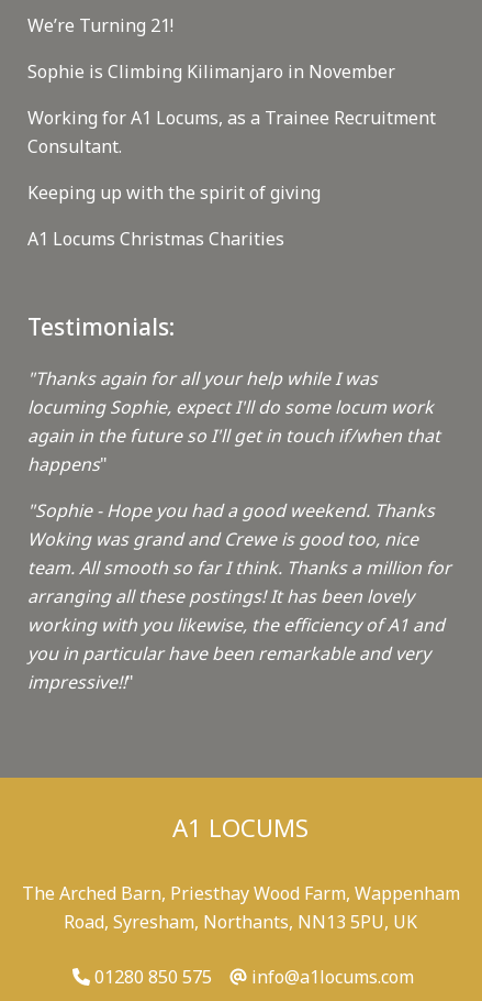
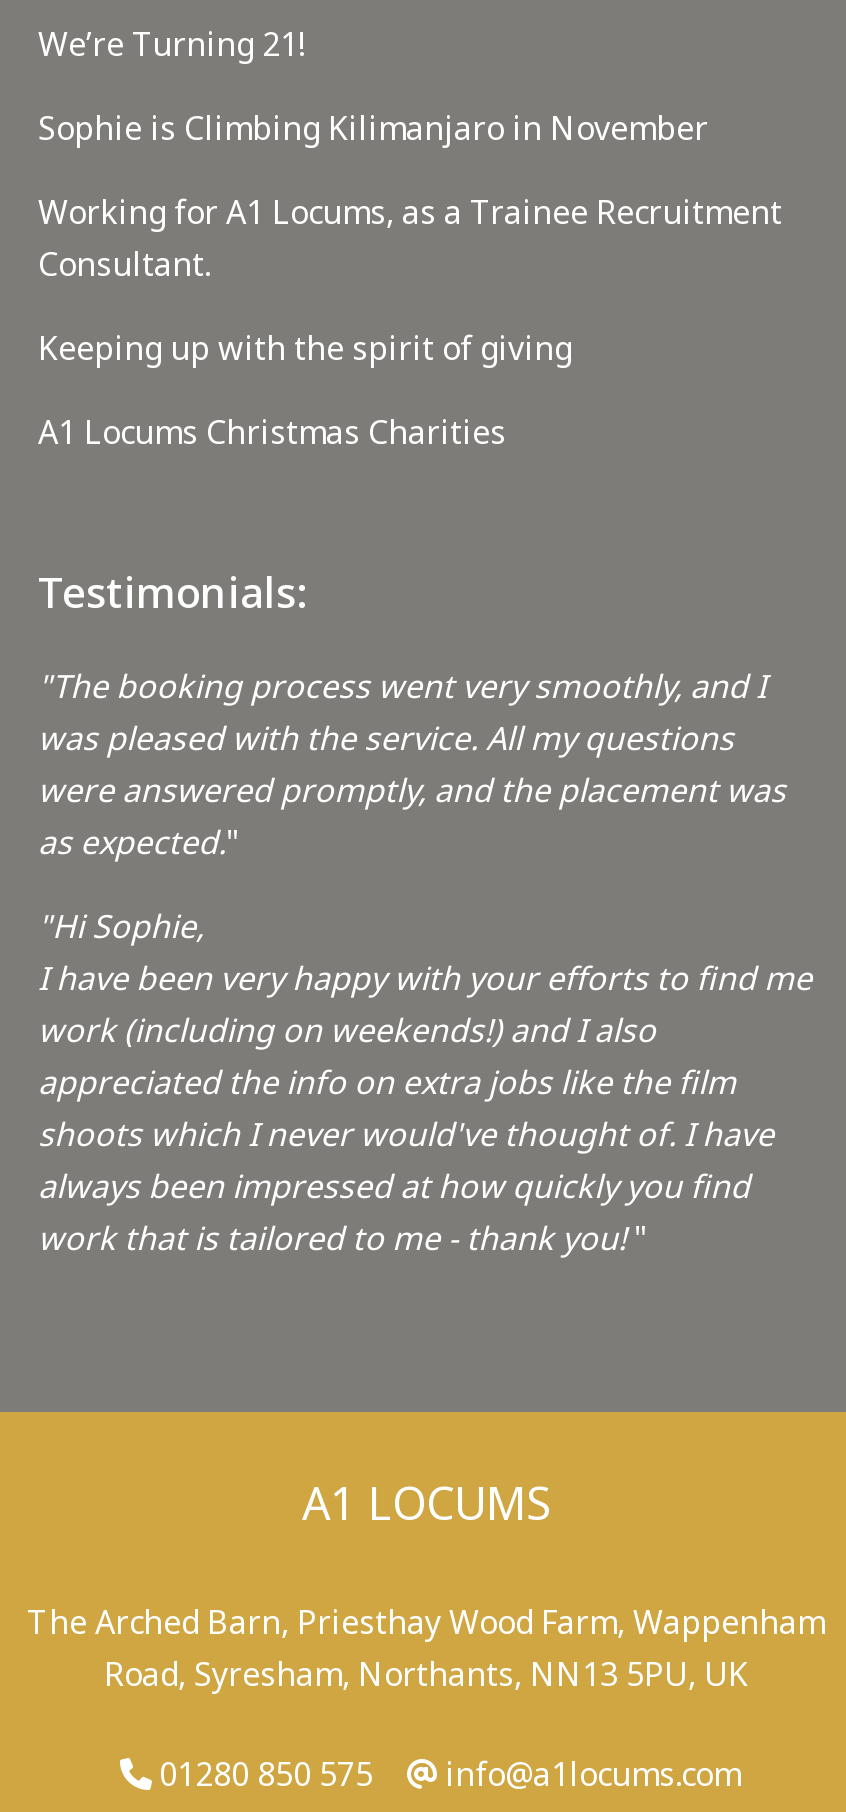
- "Thanks again for all your help while I was
- locuming Sophie, expect I'll do some locum work
- again in the future so I'll get in touch if/when that
- happens"
+ "The booking process went very smoothly, and I
+ was pleased with the service. All my questions
+ were answered promptly, and the placement was
+ as expected."

- "Sophie - Hope you had a good weekend. Thanks
- Woking was grand and Crewe is good too, nice
- team. All smooth so far I think. Thanks a million for
- arranging all these postings! It has been lovely
- working with you likewise, the efficiency of A1 and
- you in particular have been remarkable and very
- impressive!!"
+ "Hi Sophie,
+ I have been very happy with your efforts to find me
+ work (including on weekends!) and I also
+ appreciated the info on extra jobs like the film
+ shoots which I never would've thought of. I have
+ always been impressed at how quickly you find
+ work that is tailored to me - thank you!"
